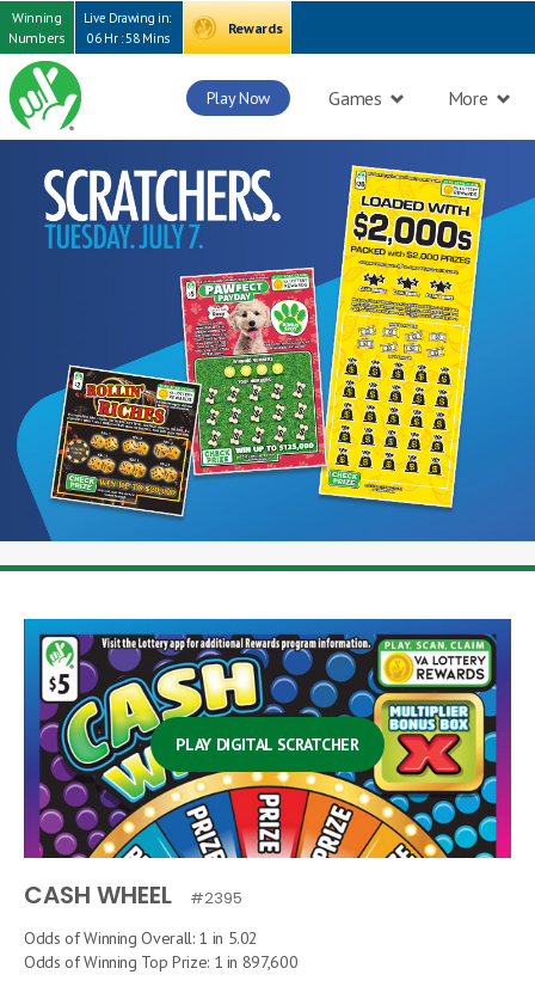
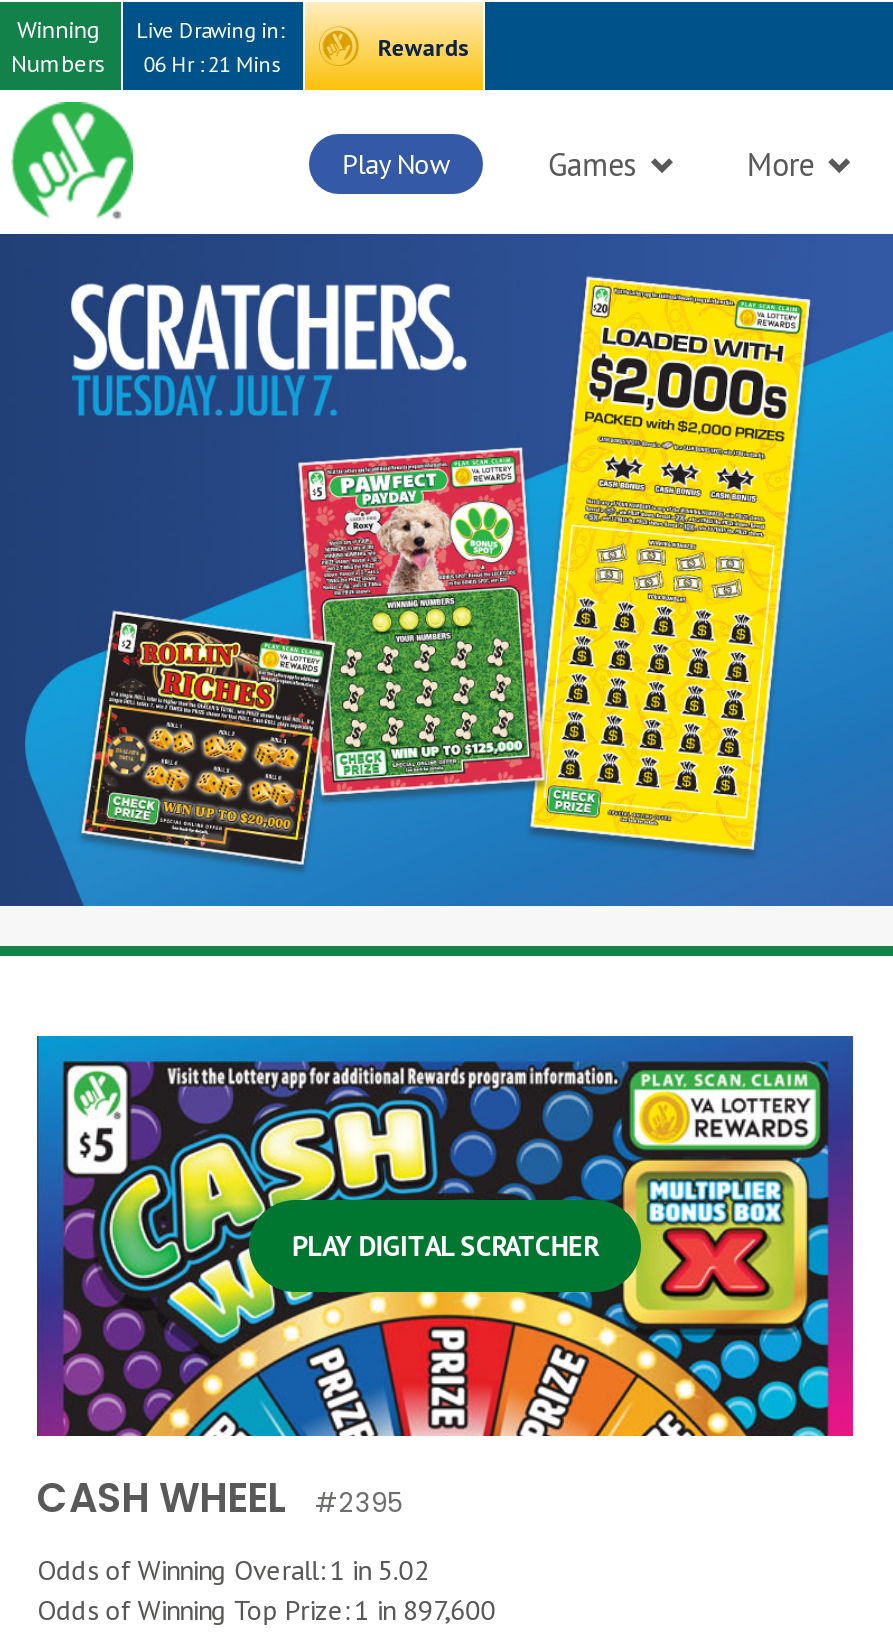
- Numbers 06 Hr : 58 Mins
+ Numbers 06 Hr : 21 Mins
